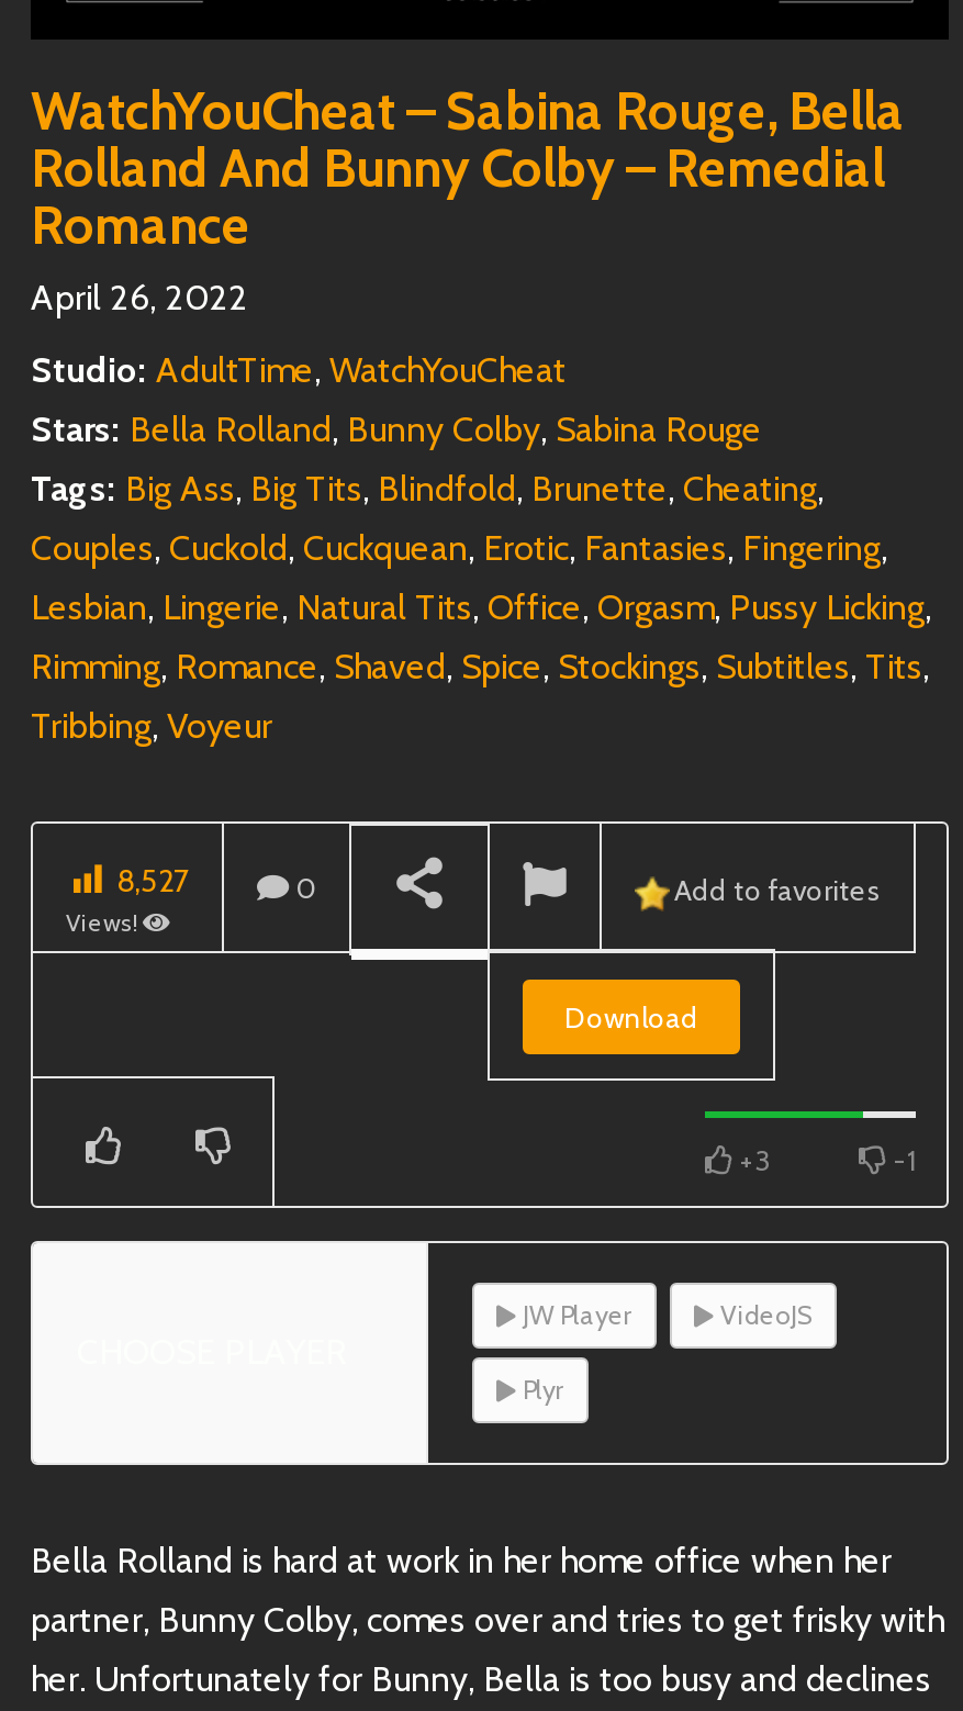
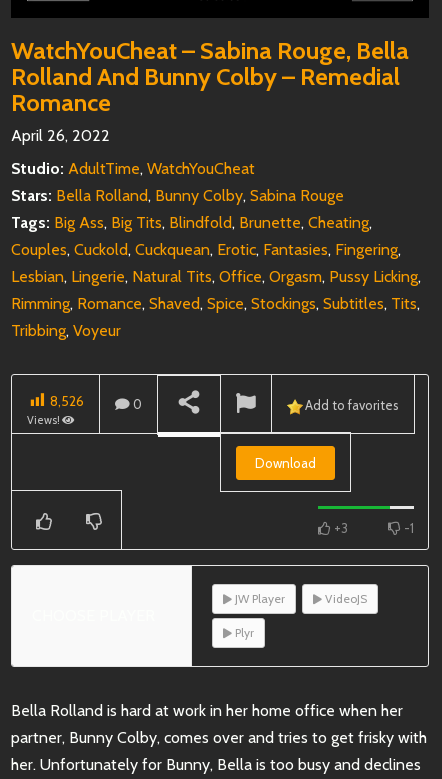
- 8,527
+ 8,526
